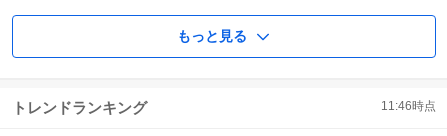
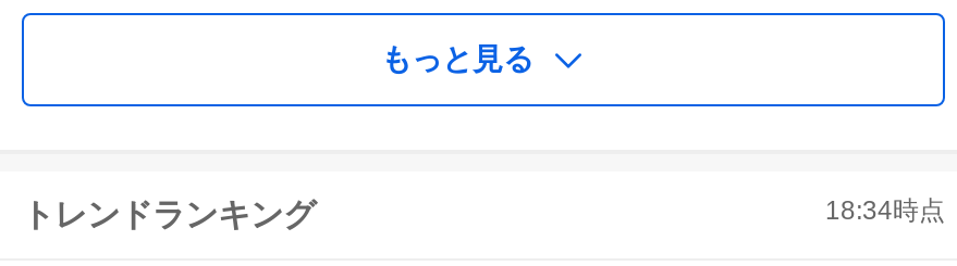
- 11:46時点
+ 18:34時点
